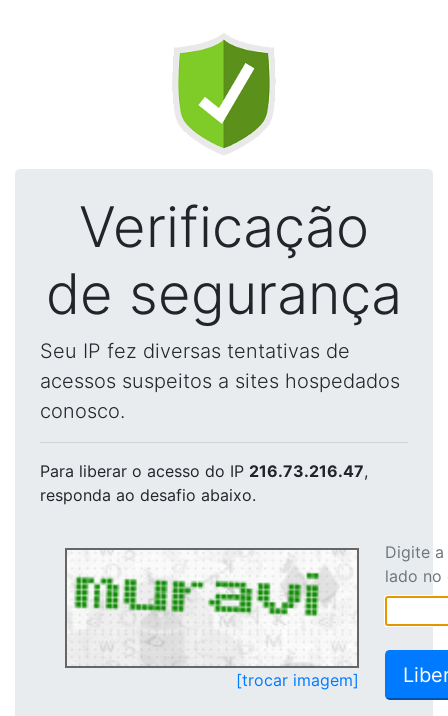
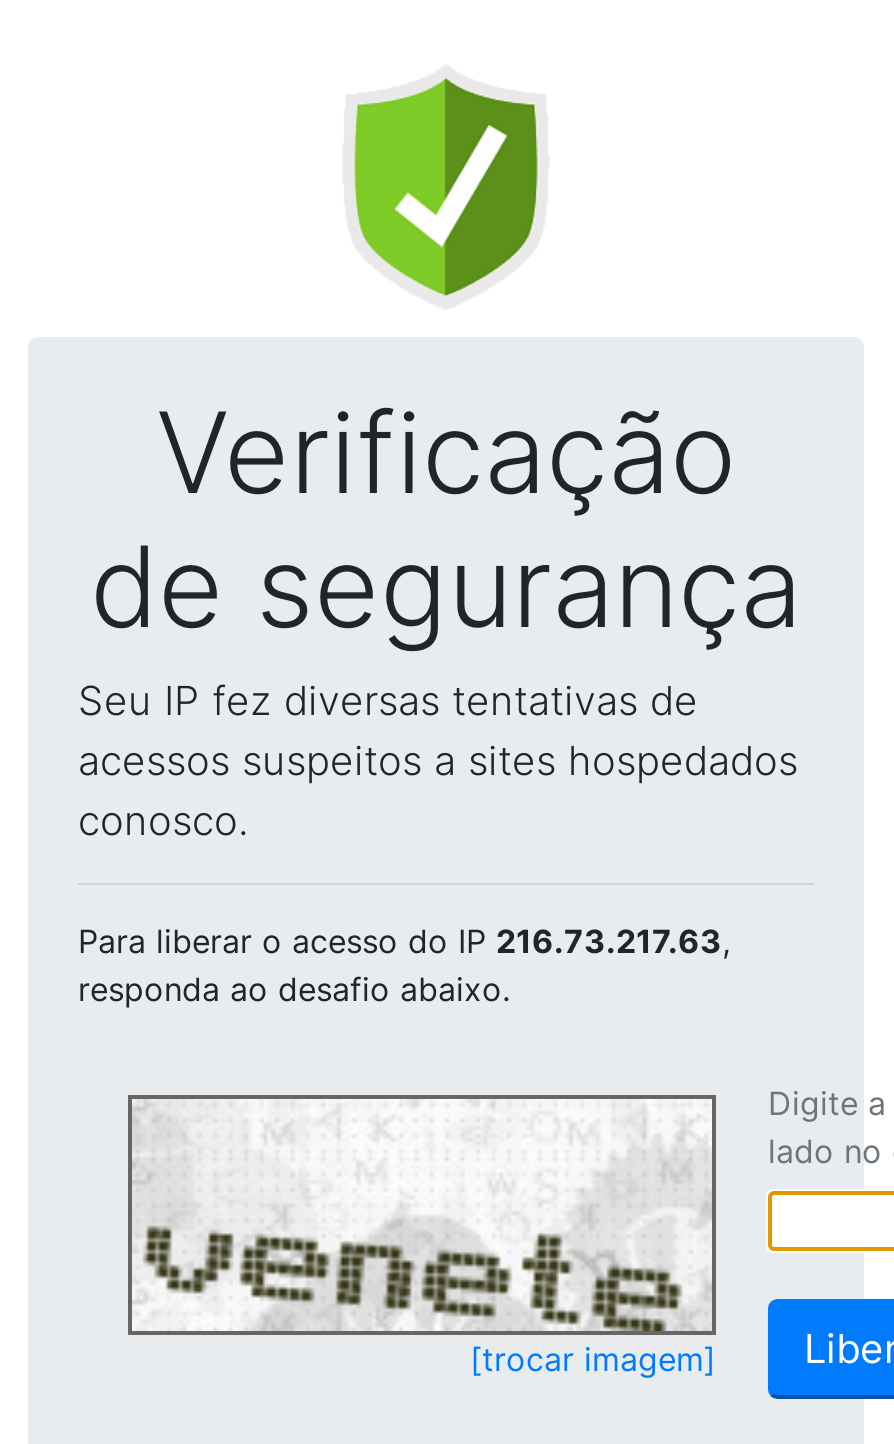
- Para liberar o acesso do IP 216.73.216.47,
+ Para liberar o acesso do IP 216.73.217.63,

- [image]
+ [image]
